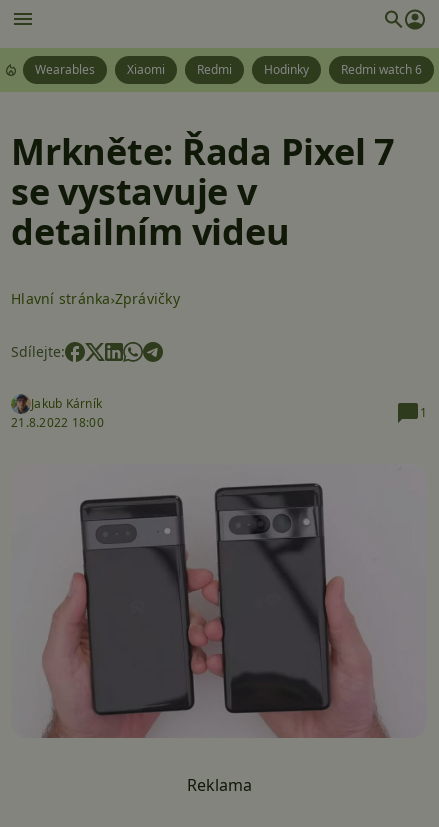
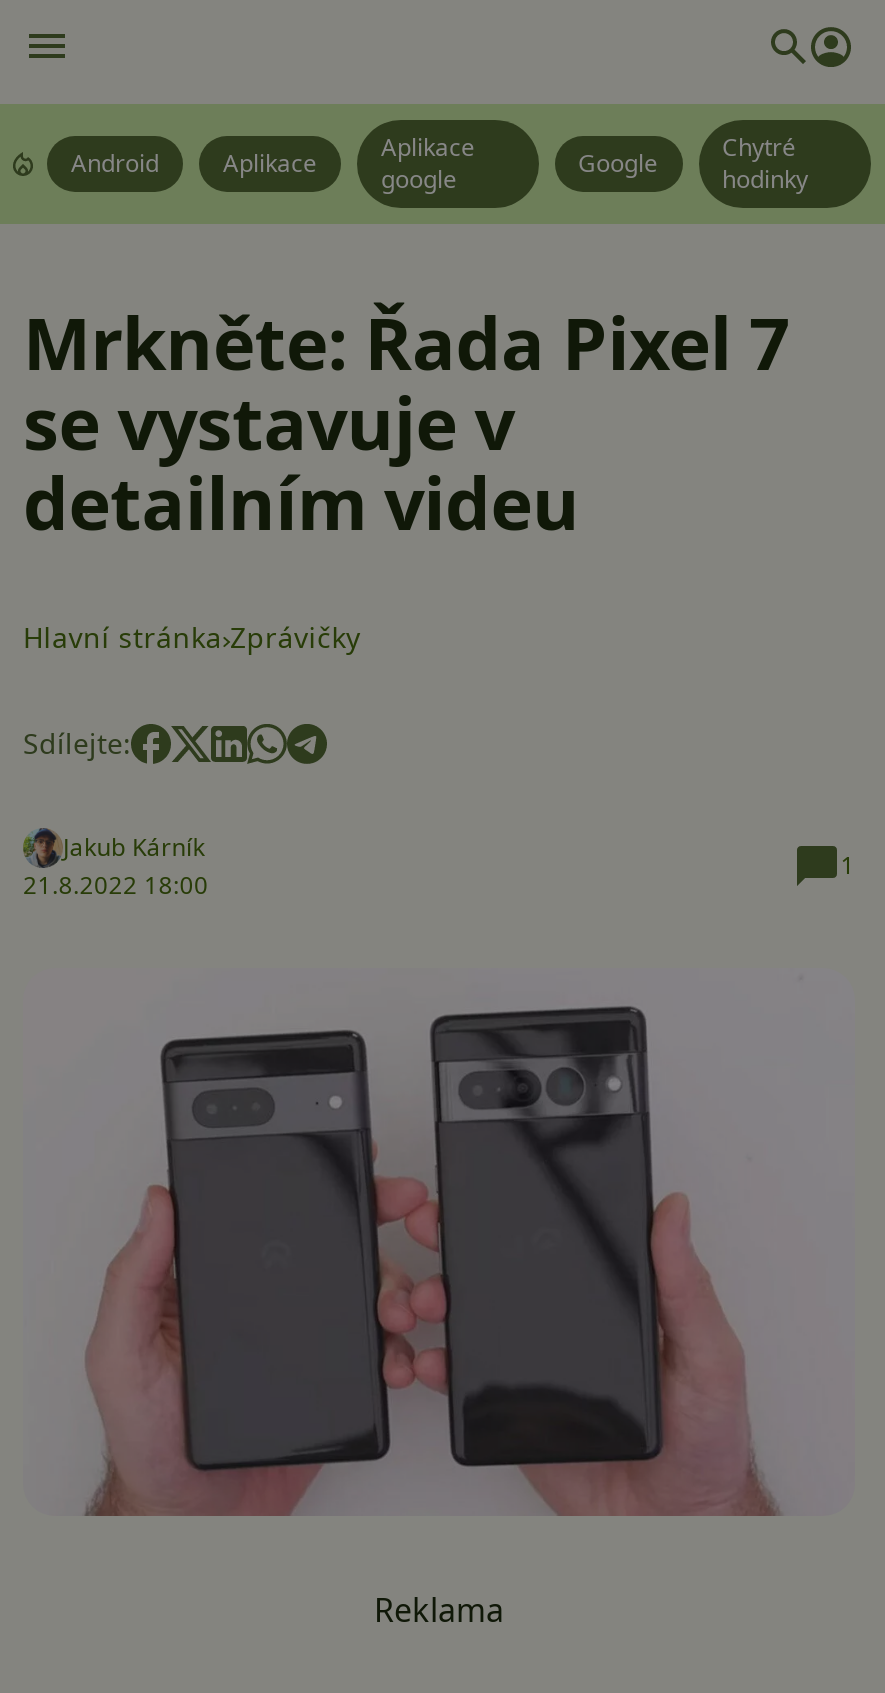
- Wearables
- Xiaomi
- Redmi
- Hodinky
- Redmi watch 6
+ Android
+ Aplikace
+ Aplikace
+ google
+ Google
+ Chytré
+ hodinky
